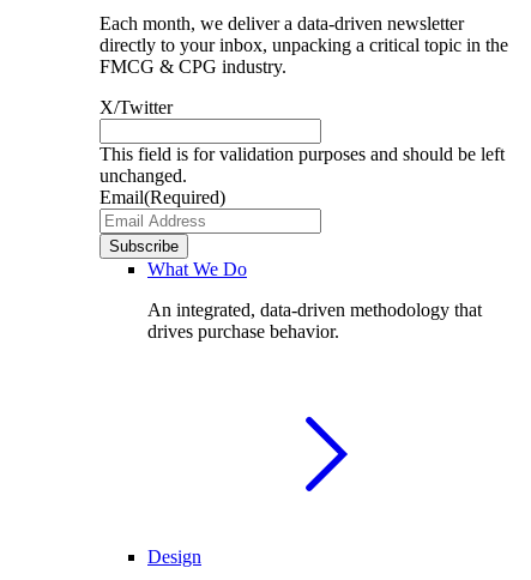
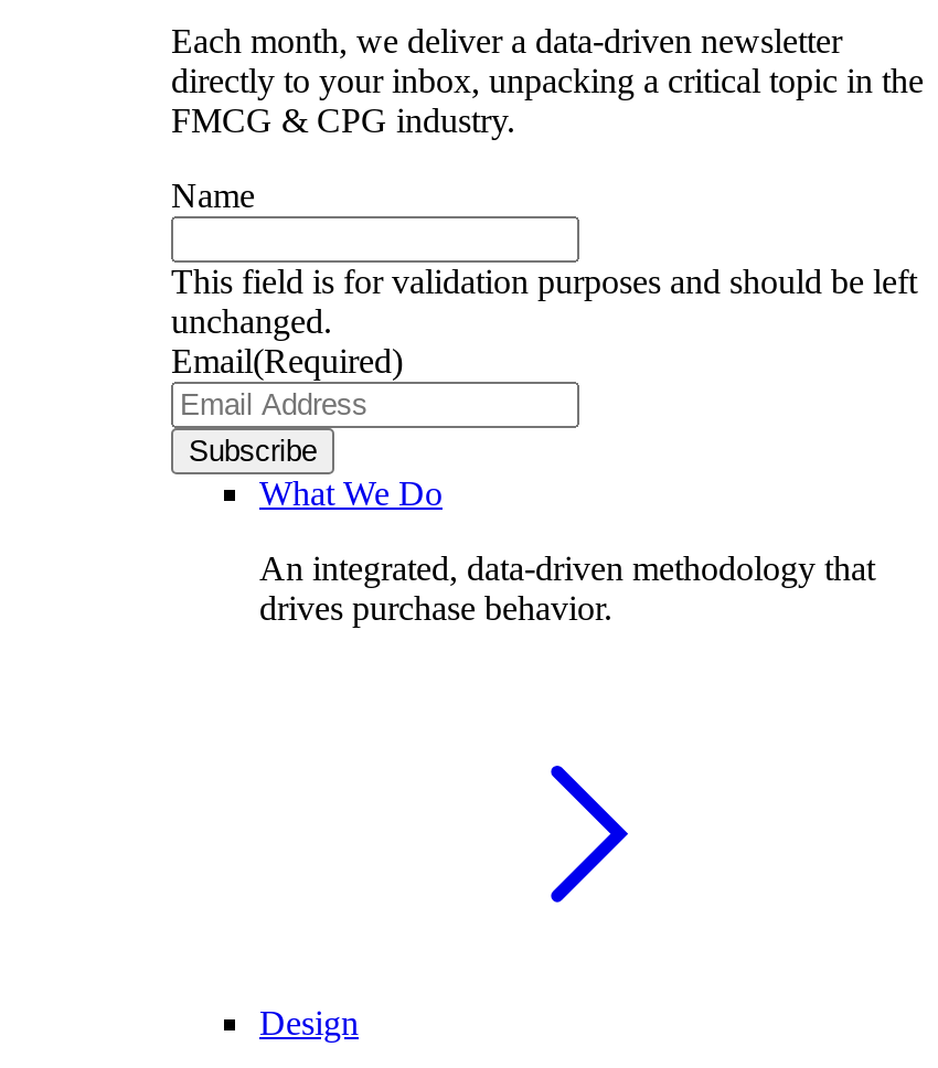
- X/Twitter
+ Name
